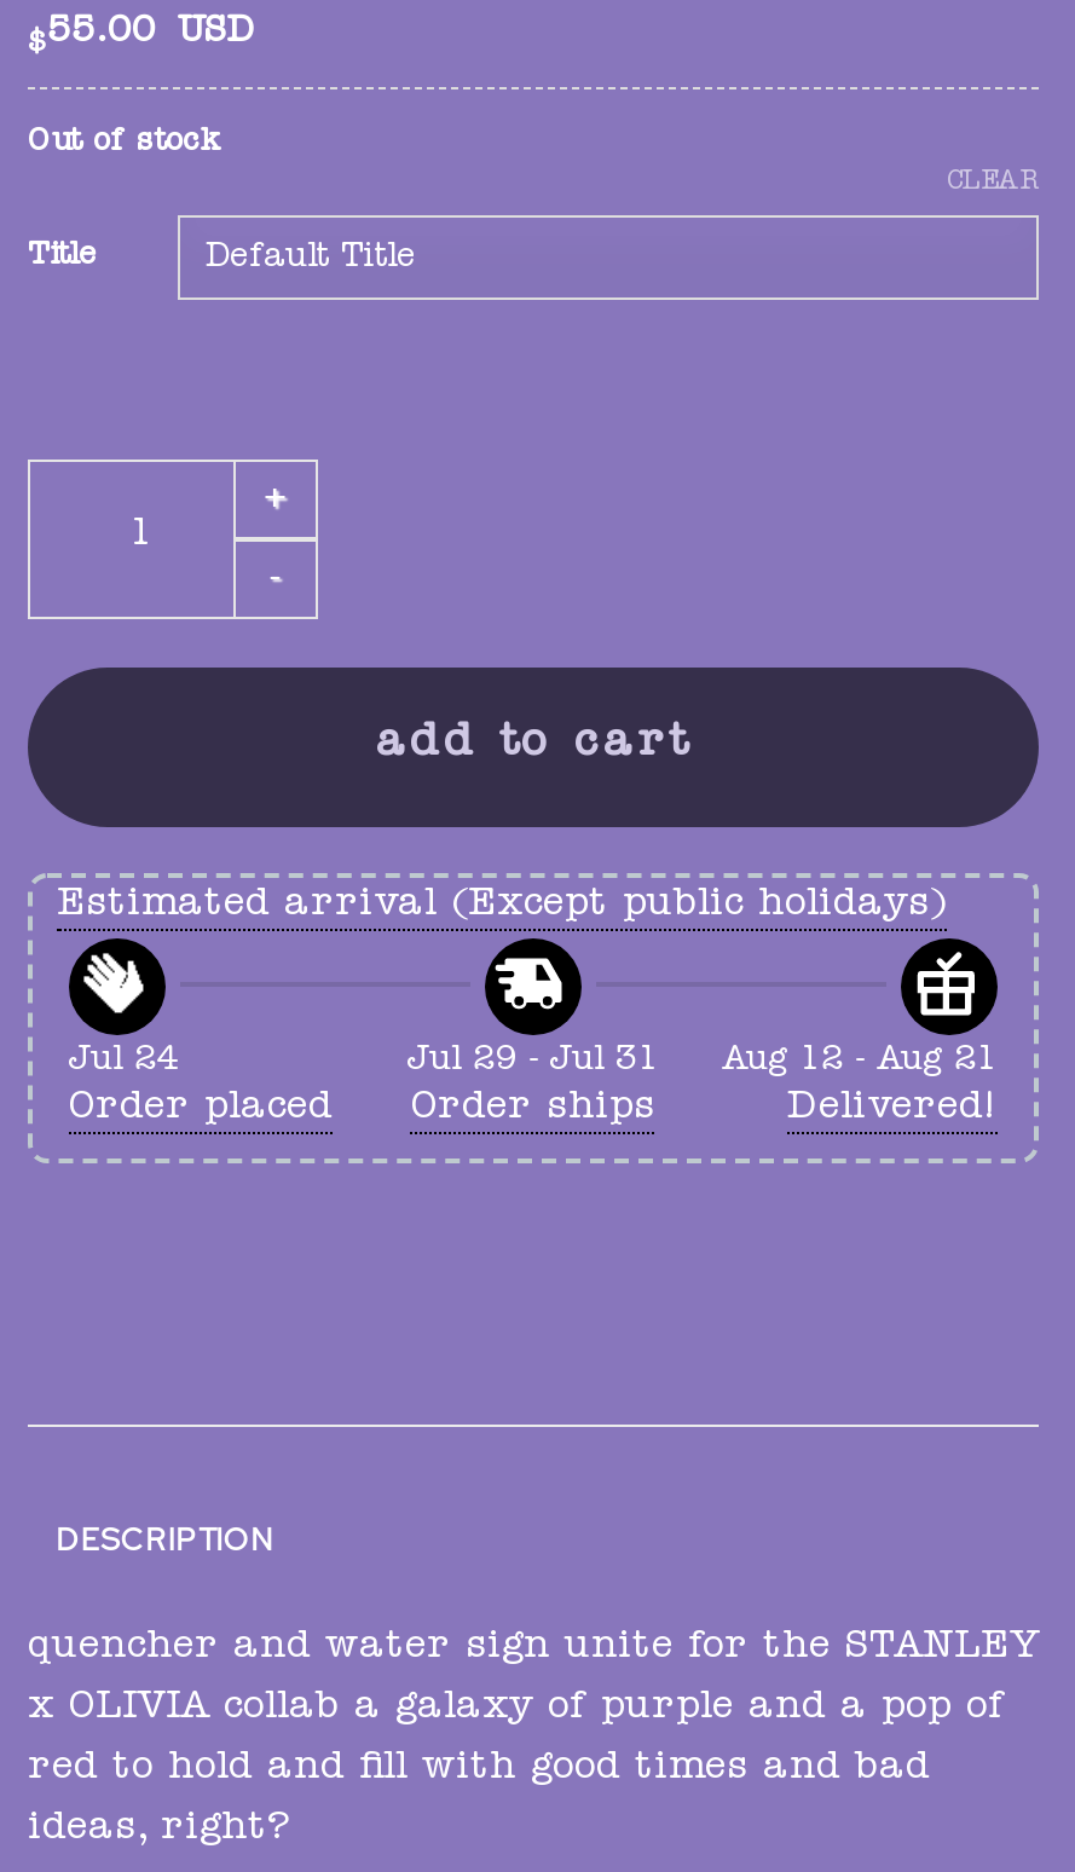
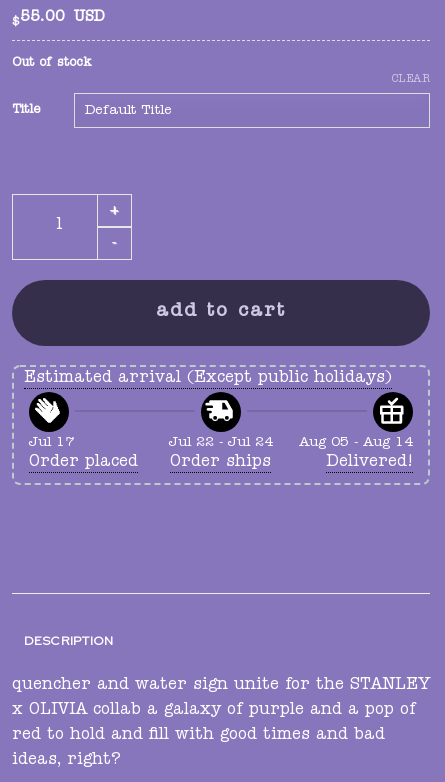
- Jul 24
+ Jul 17

- Jul 29 - Jul 31
+ Jul 22 - Jul 24

- Aug 12 - Aug 21
+ Aug 05 - Aug 14
